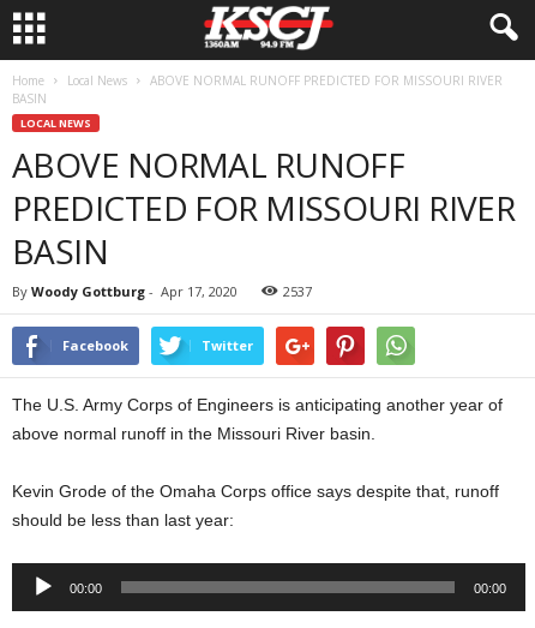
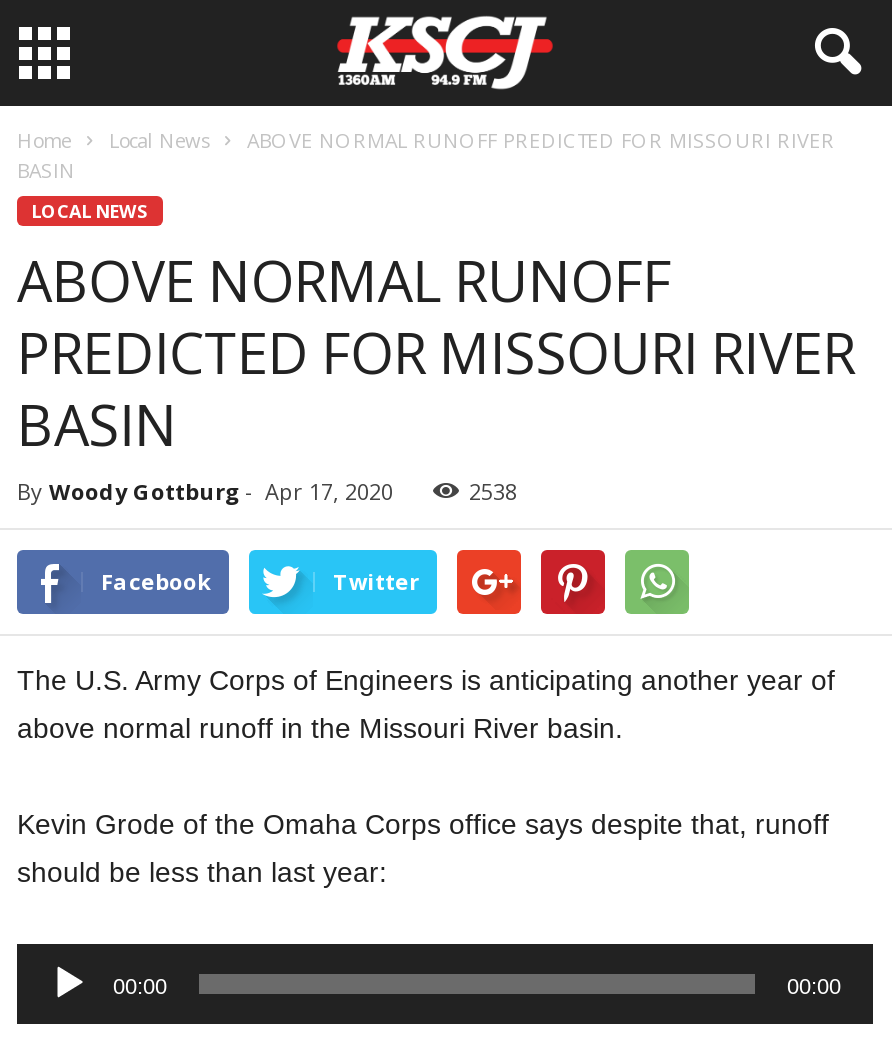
- 2537
+ 2538
